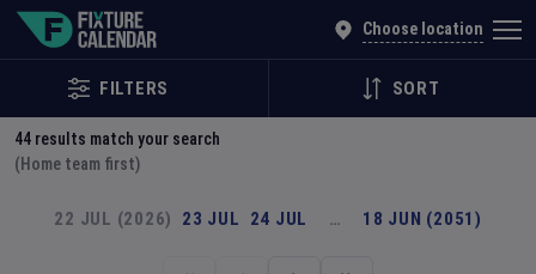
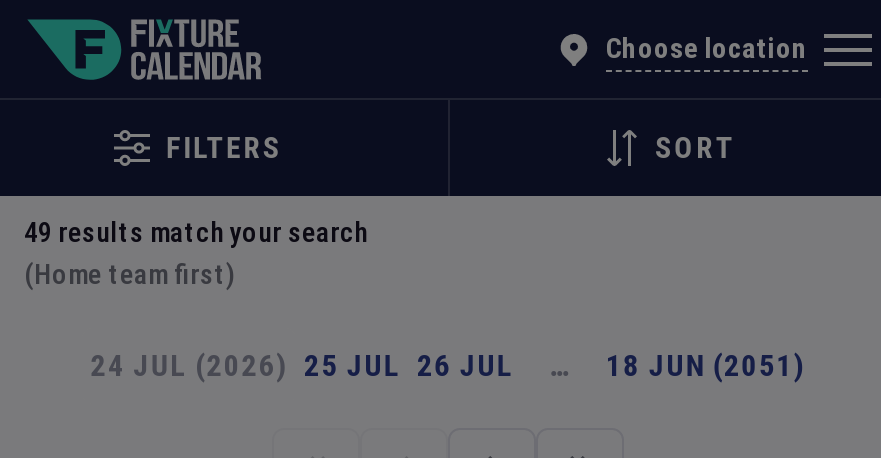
- 44 results match your search
+ 49 results match your search

- 22 JUL (2026) 23 JUL 24 JUL
+ 24 JUL (2026) 25 JUL 26 JUL
